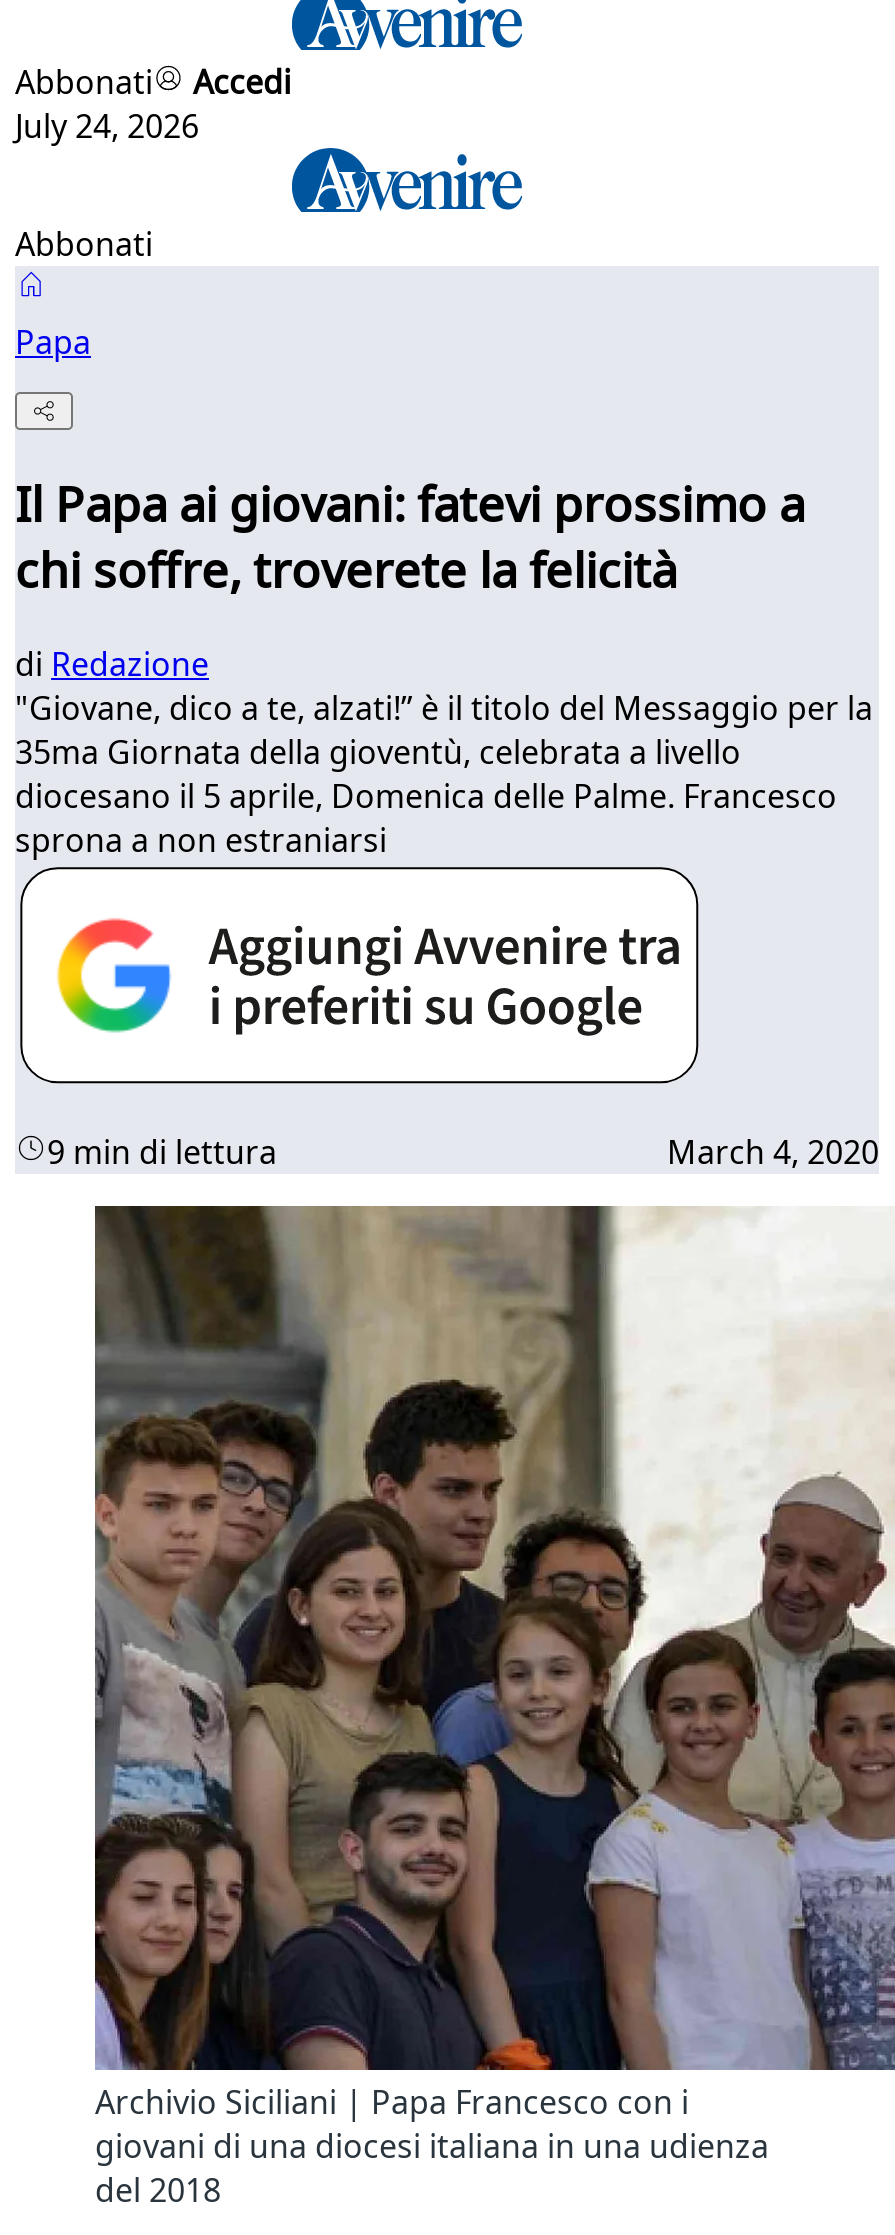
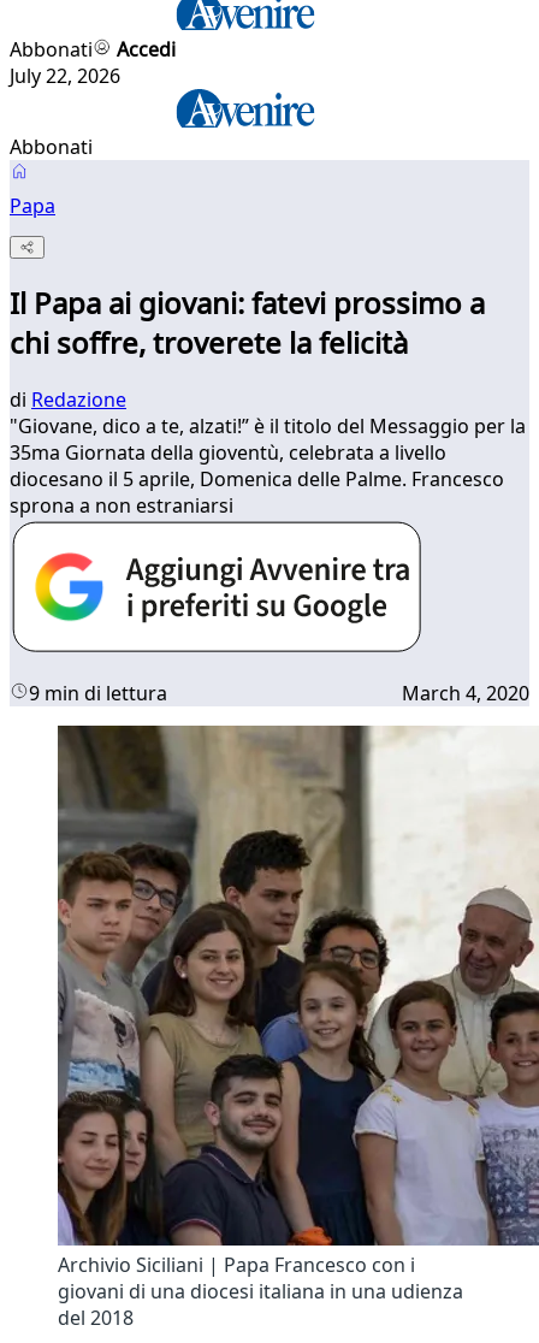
- July 24, 2026
+ July 22, 2026
